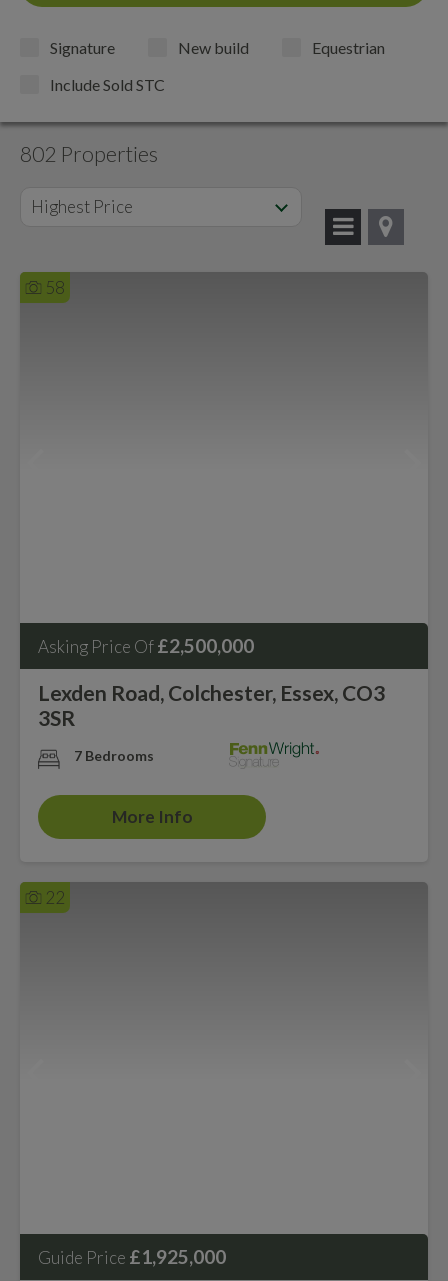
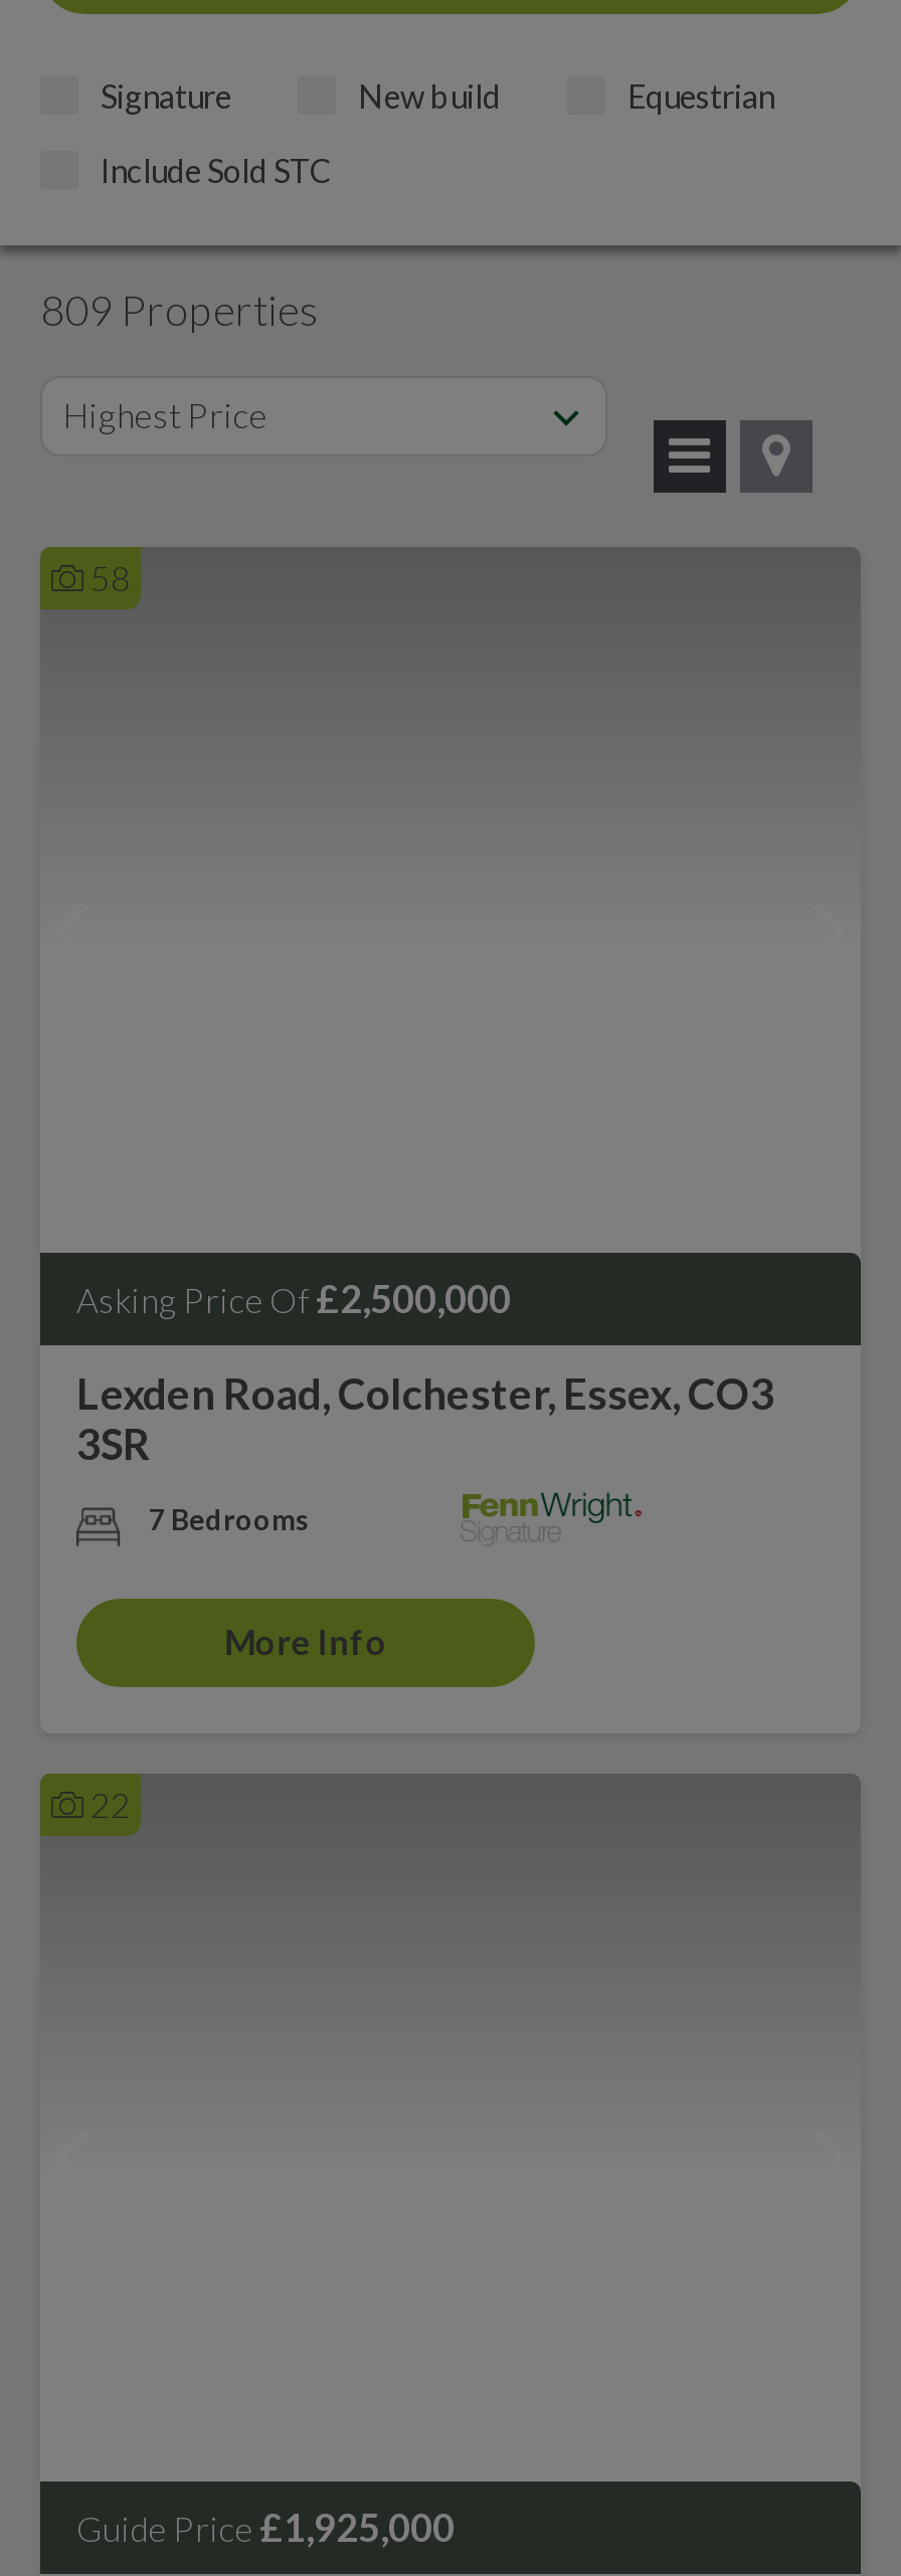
- 802 Properties
+ 809 Properties
